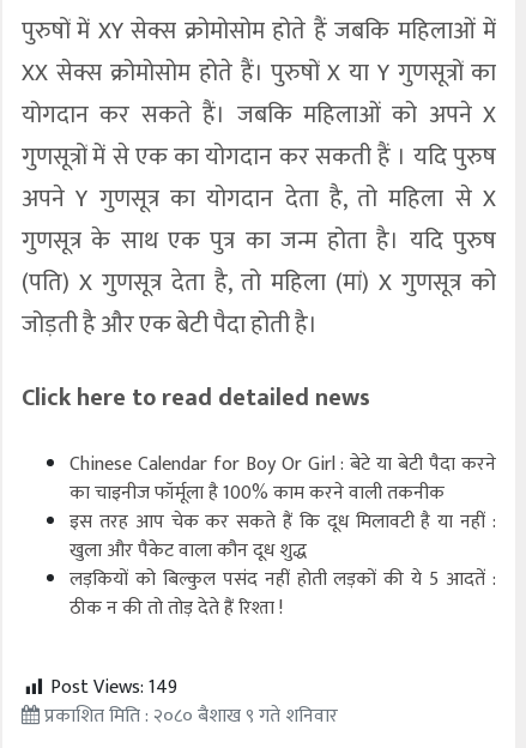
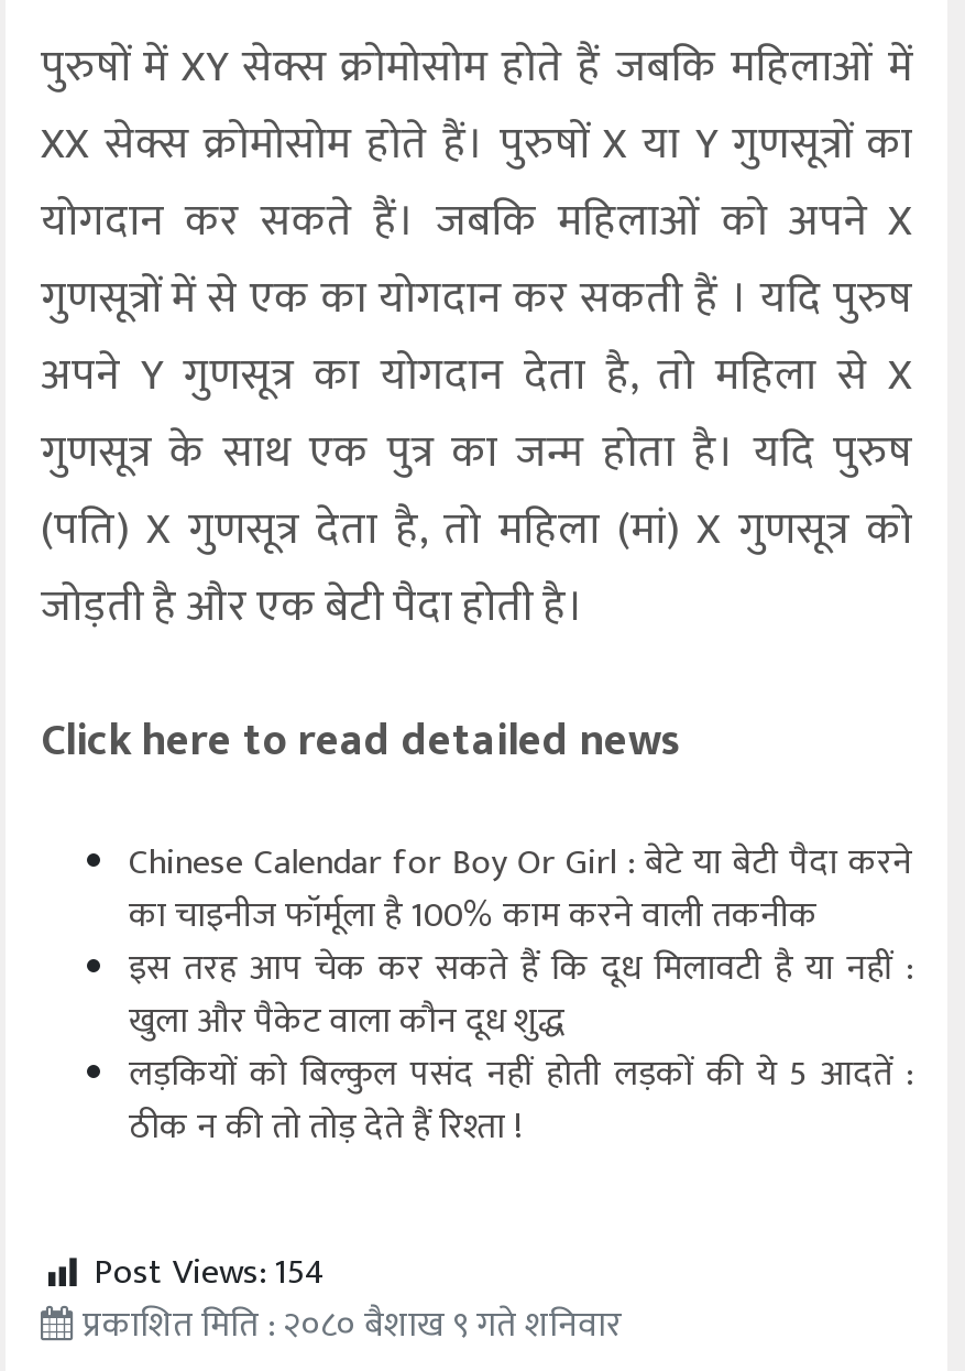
- Post Views: 149
+ Post Views: 154
